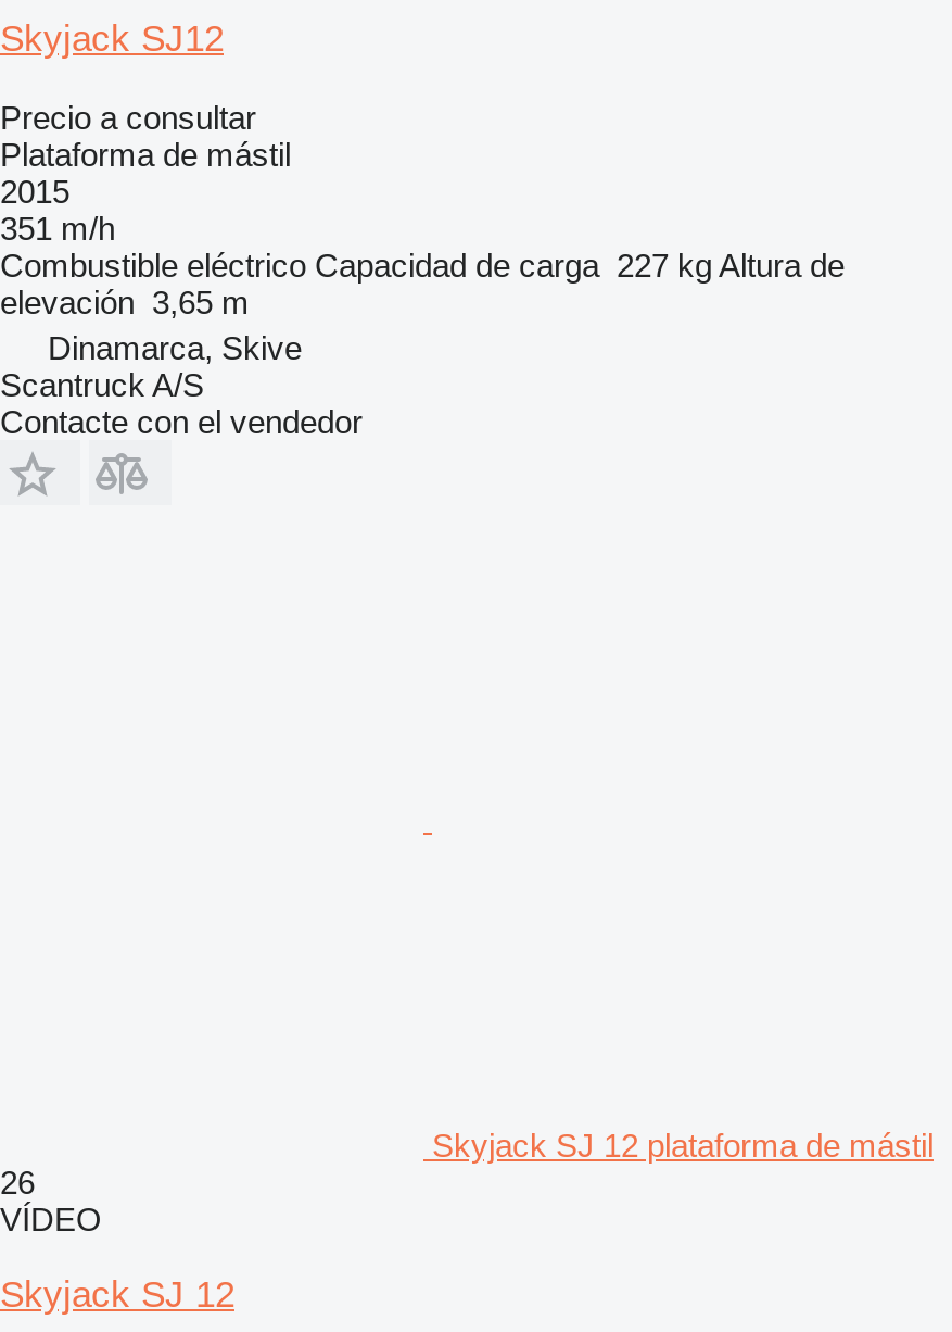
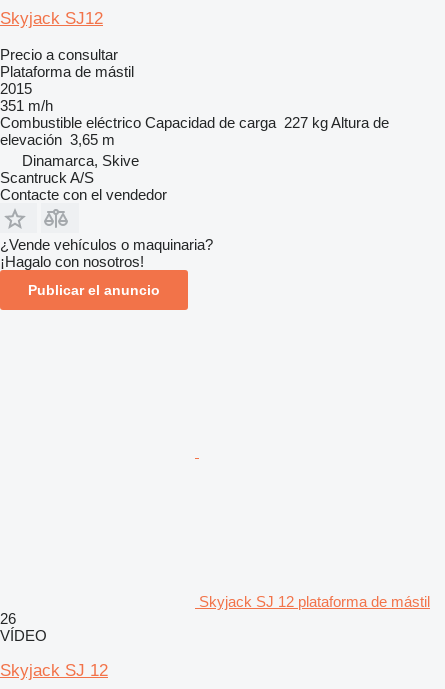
+ ¿Vende vehículos o maquinaria?
+ ¡Hagalo con nosotros!
+ Publicar el anuncio
